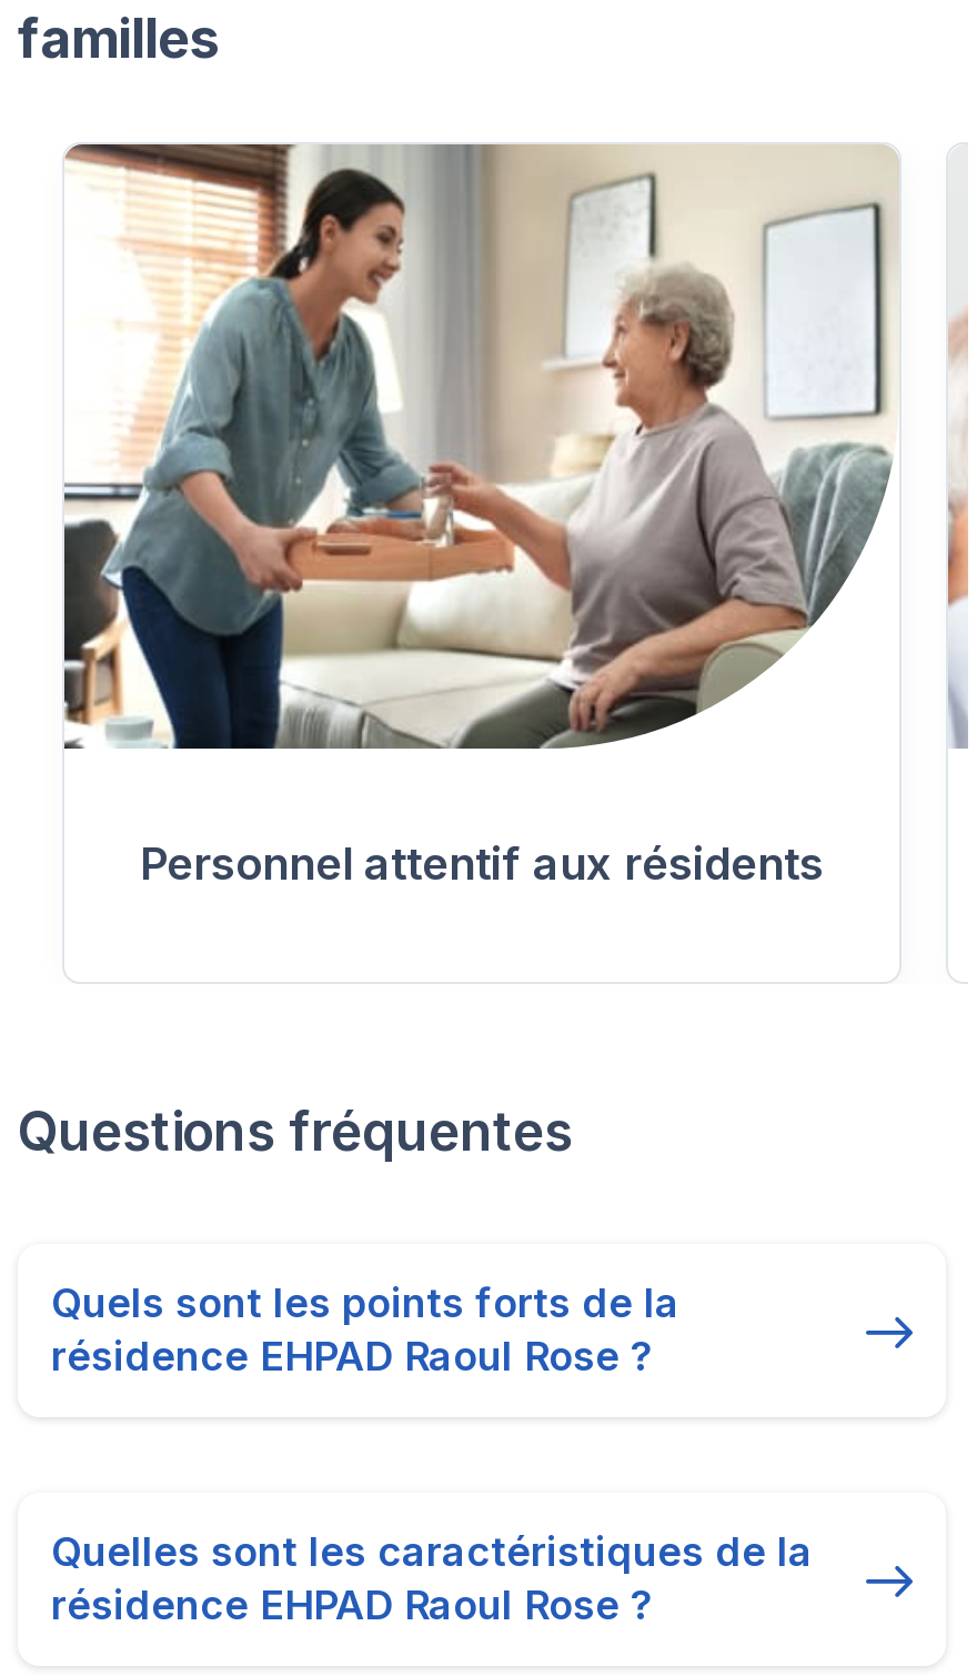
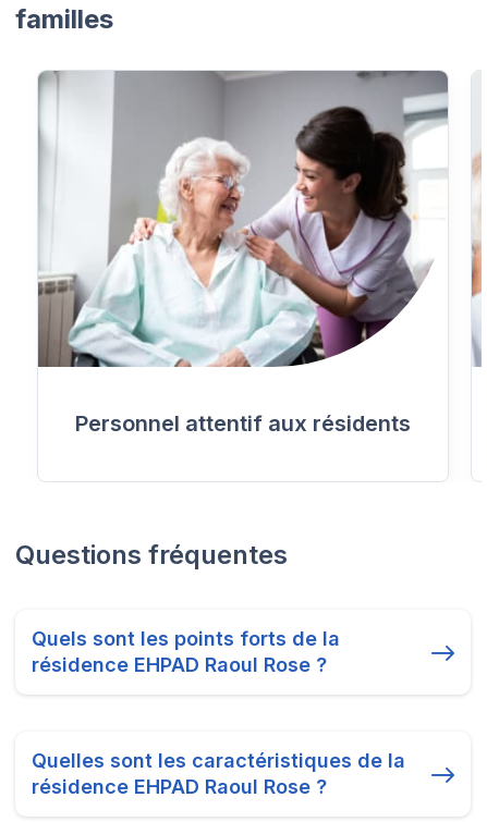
- [image]
+ [image]
